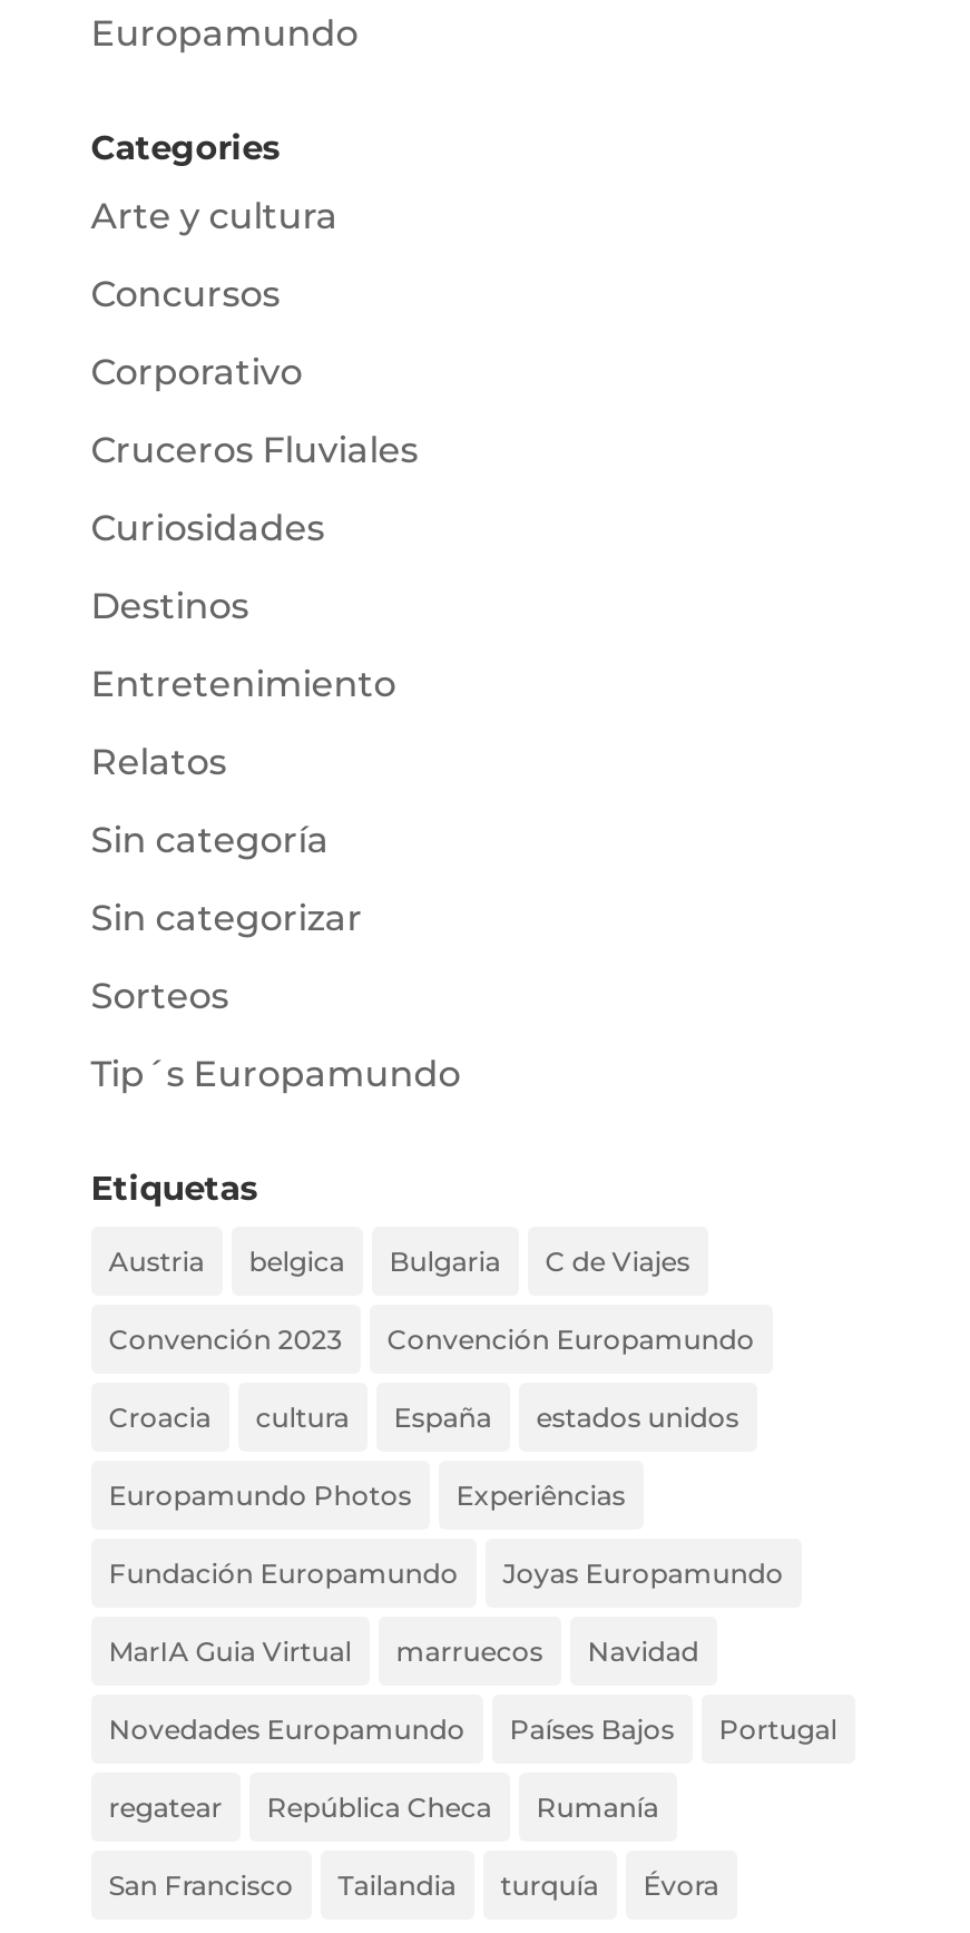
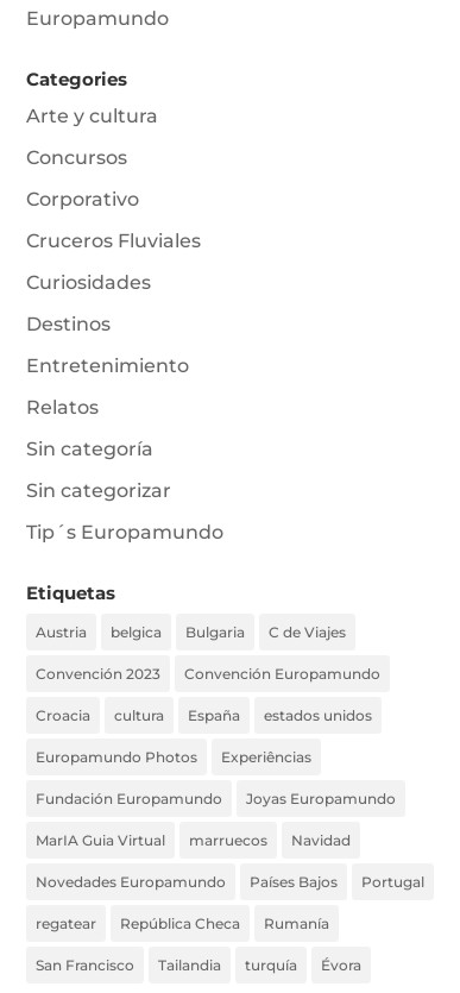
- Sorteos
